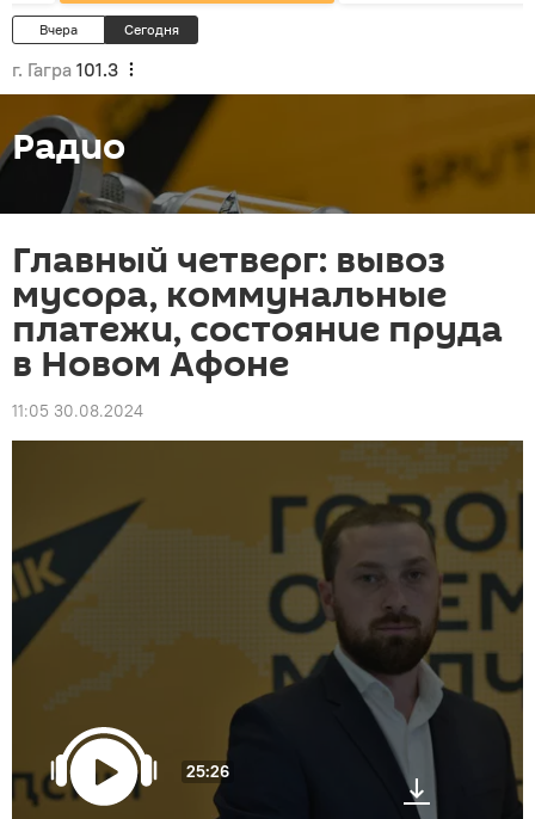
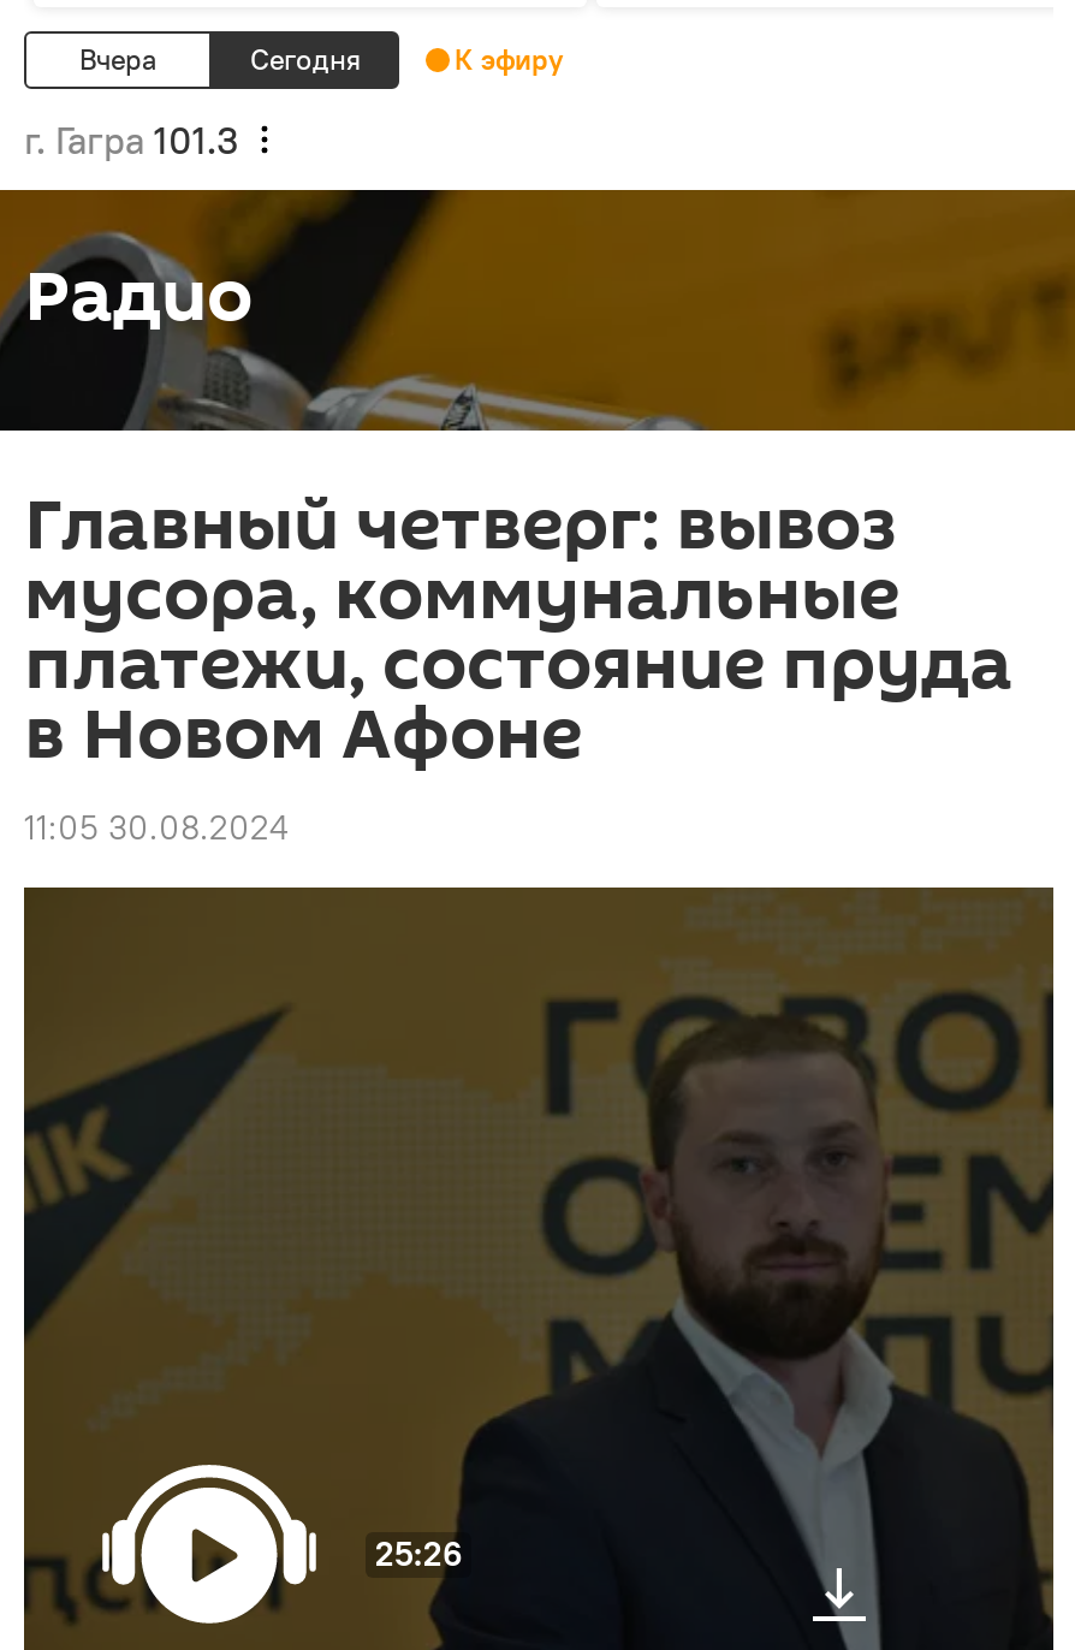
+ К эфиру
